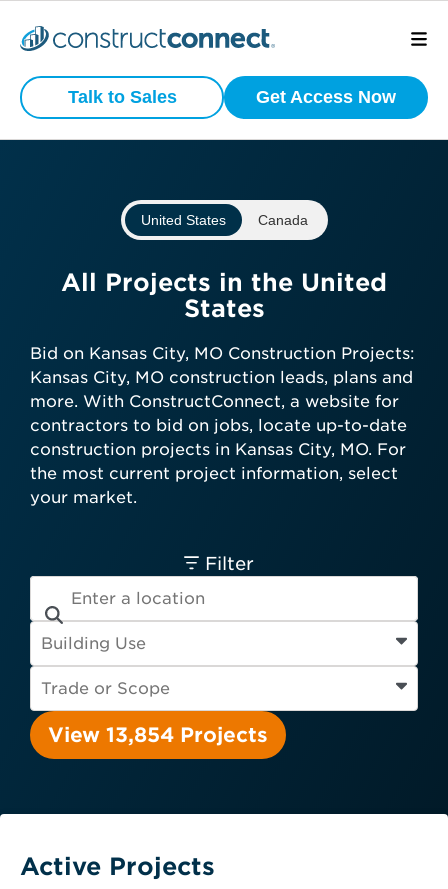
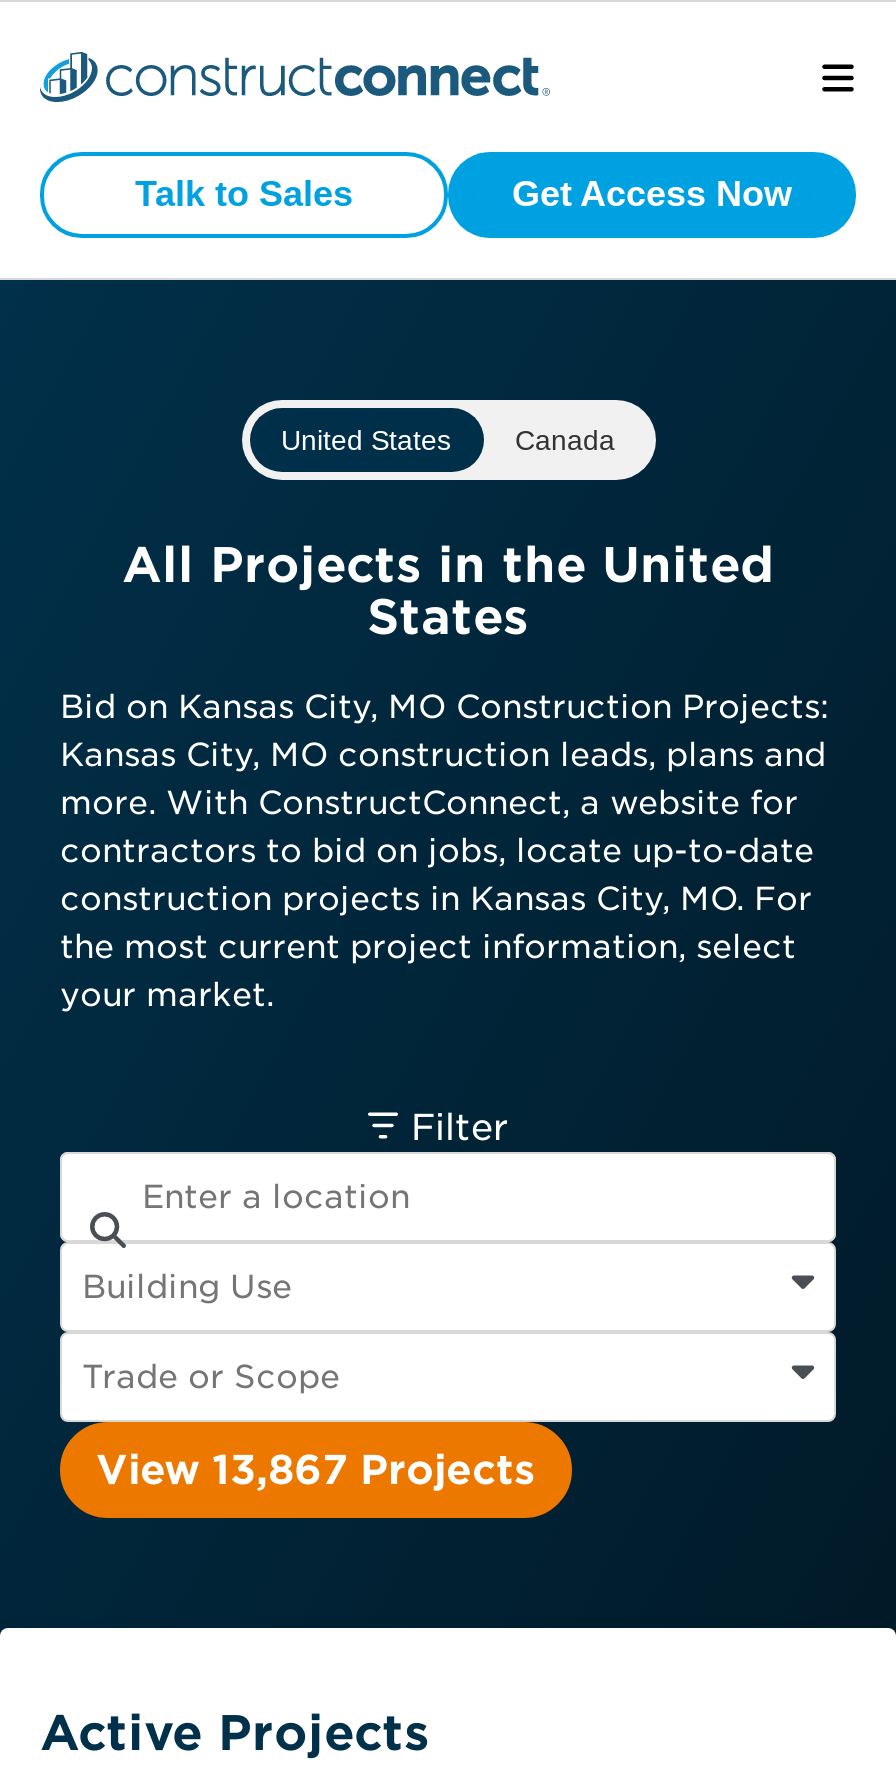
- View 13,854 Projects
+ View 13,867 Projects
